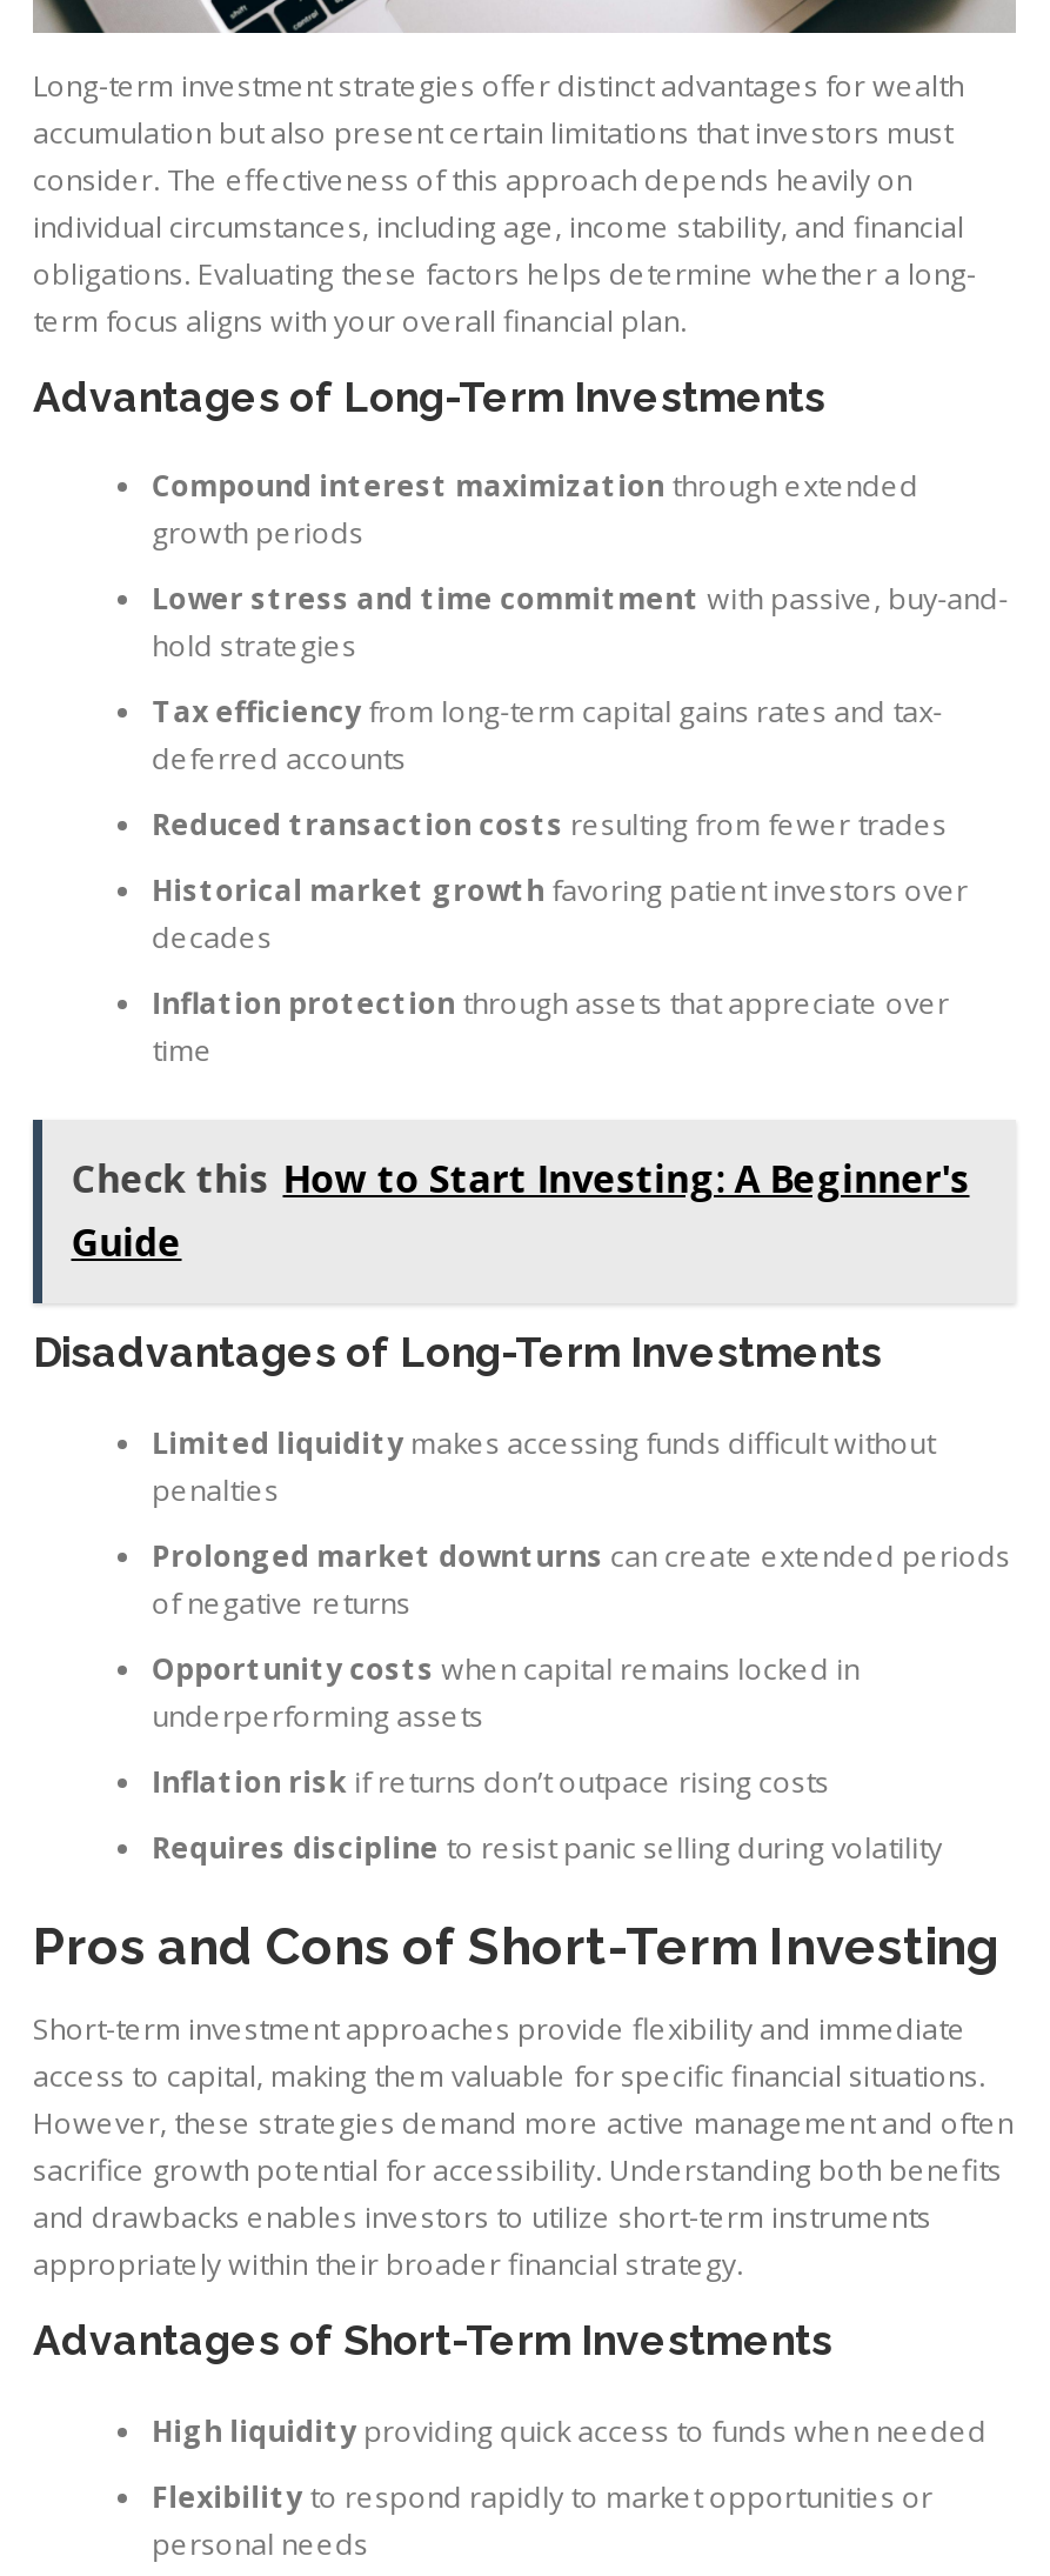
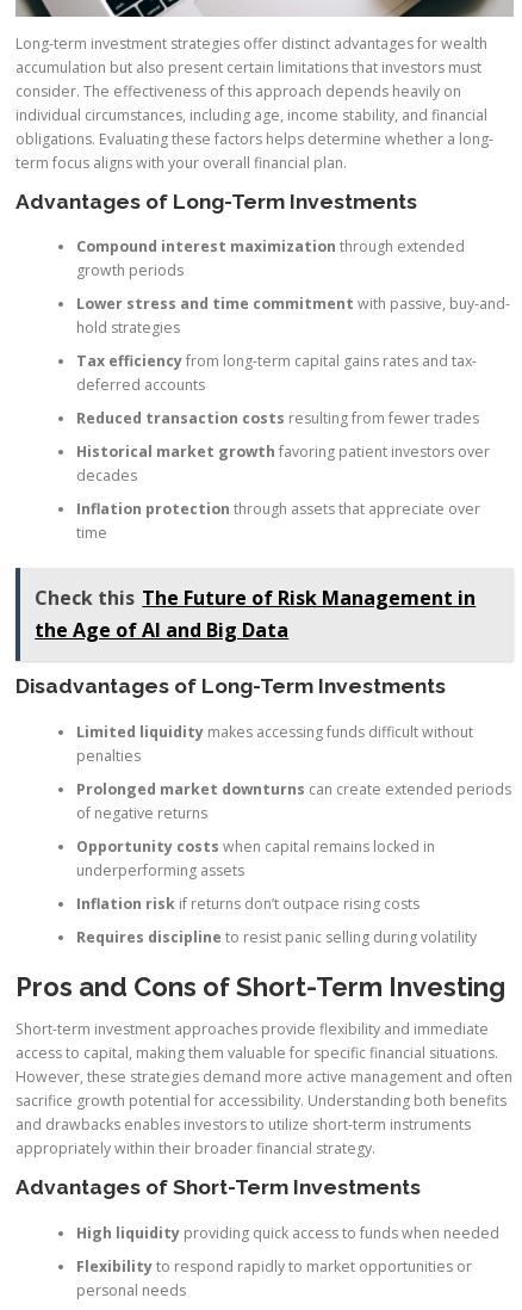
- Check this How to Start Investing: A Beginner's
- Guide
+ Check this The Future of Risk Management in
+ the Age of AI and Big Data
